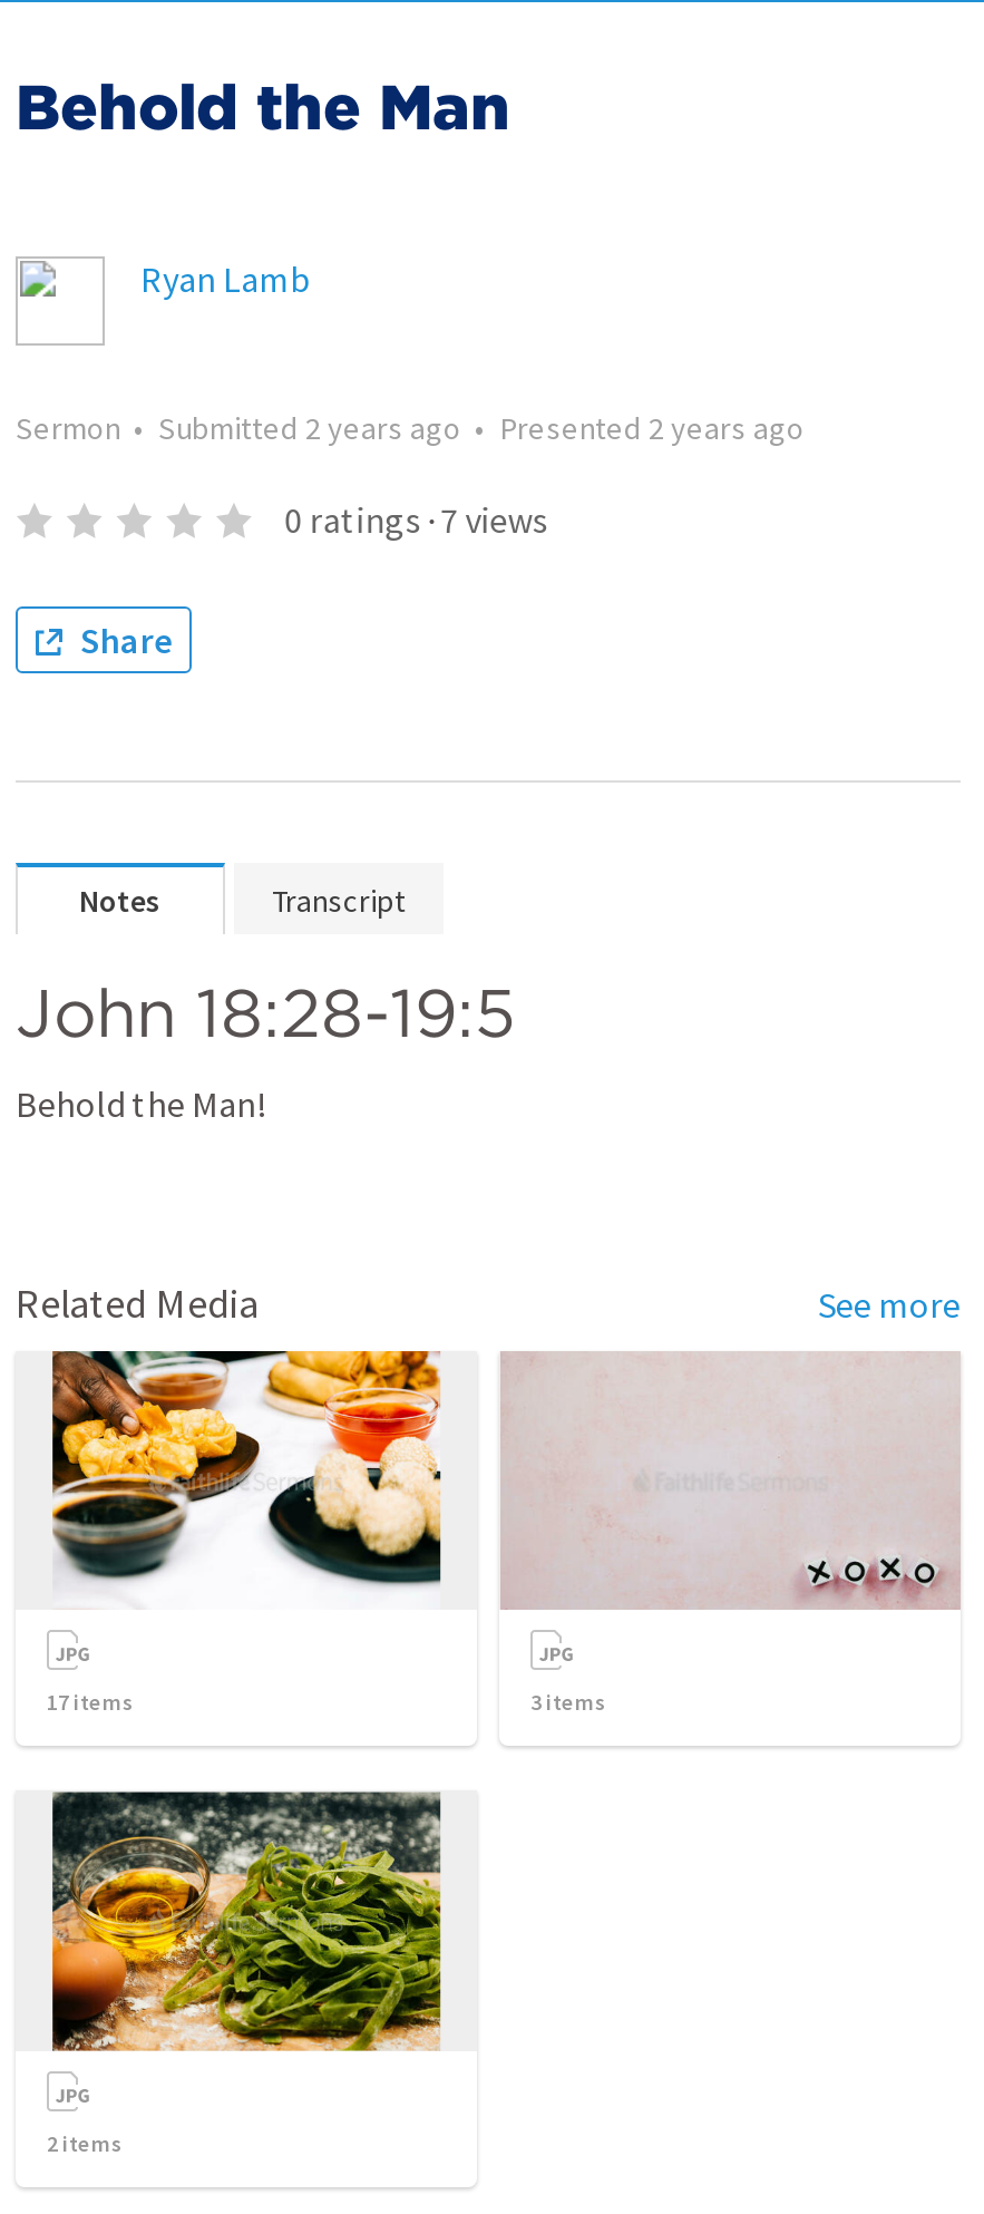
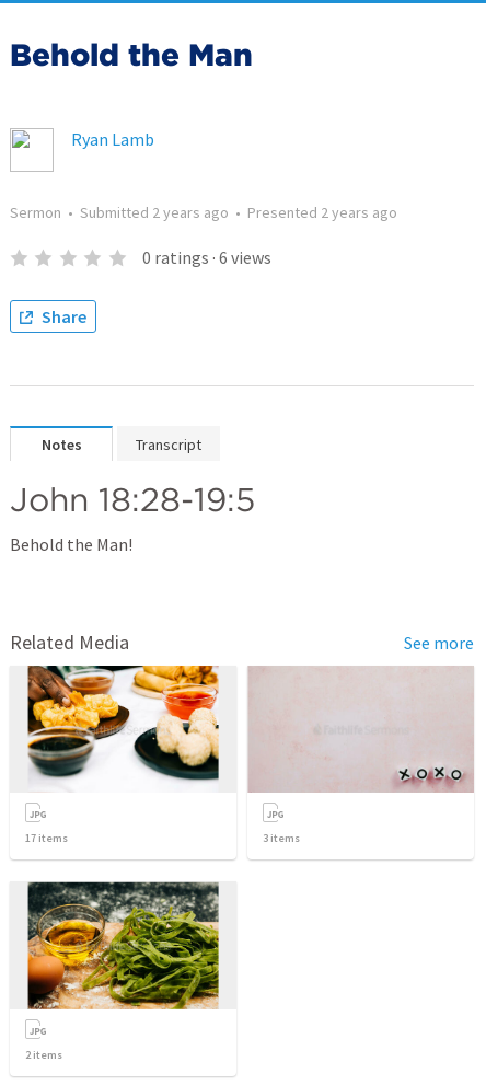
- 0 ratings · 7 views
+ 0 ratings · 6 views
